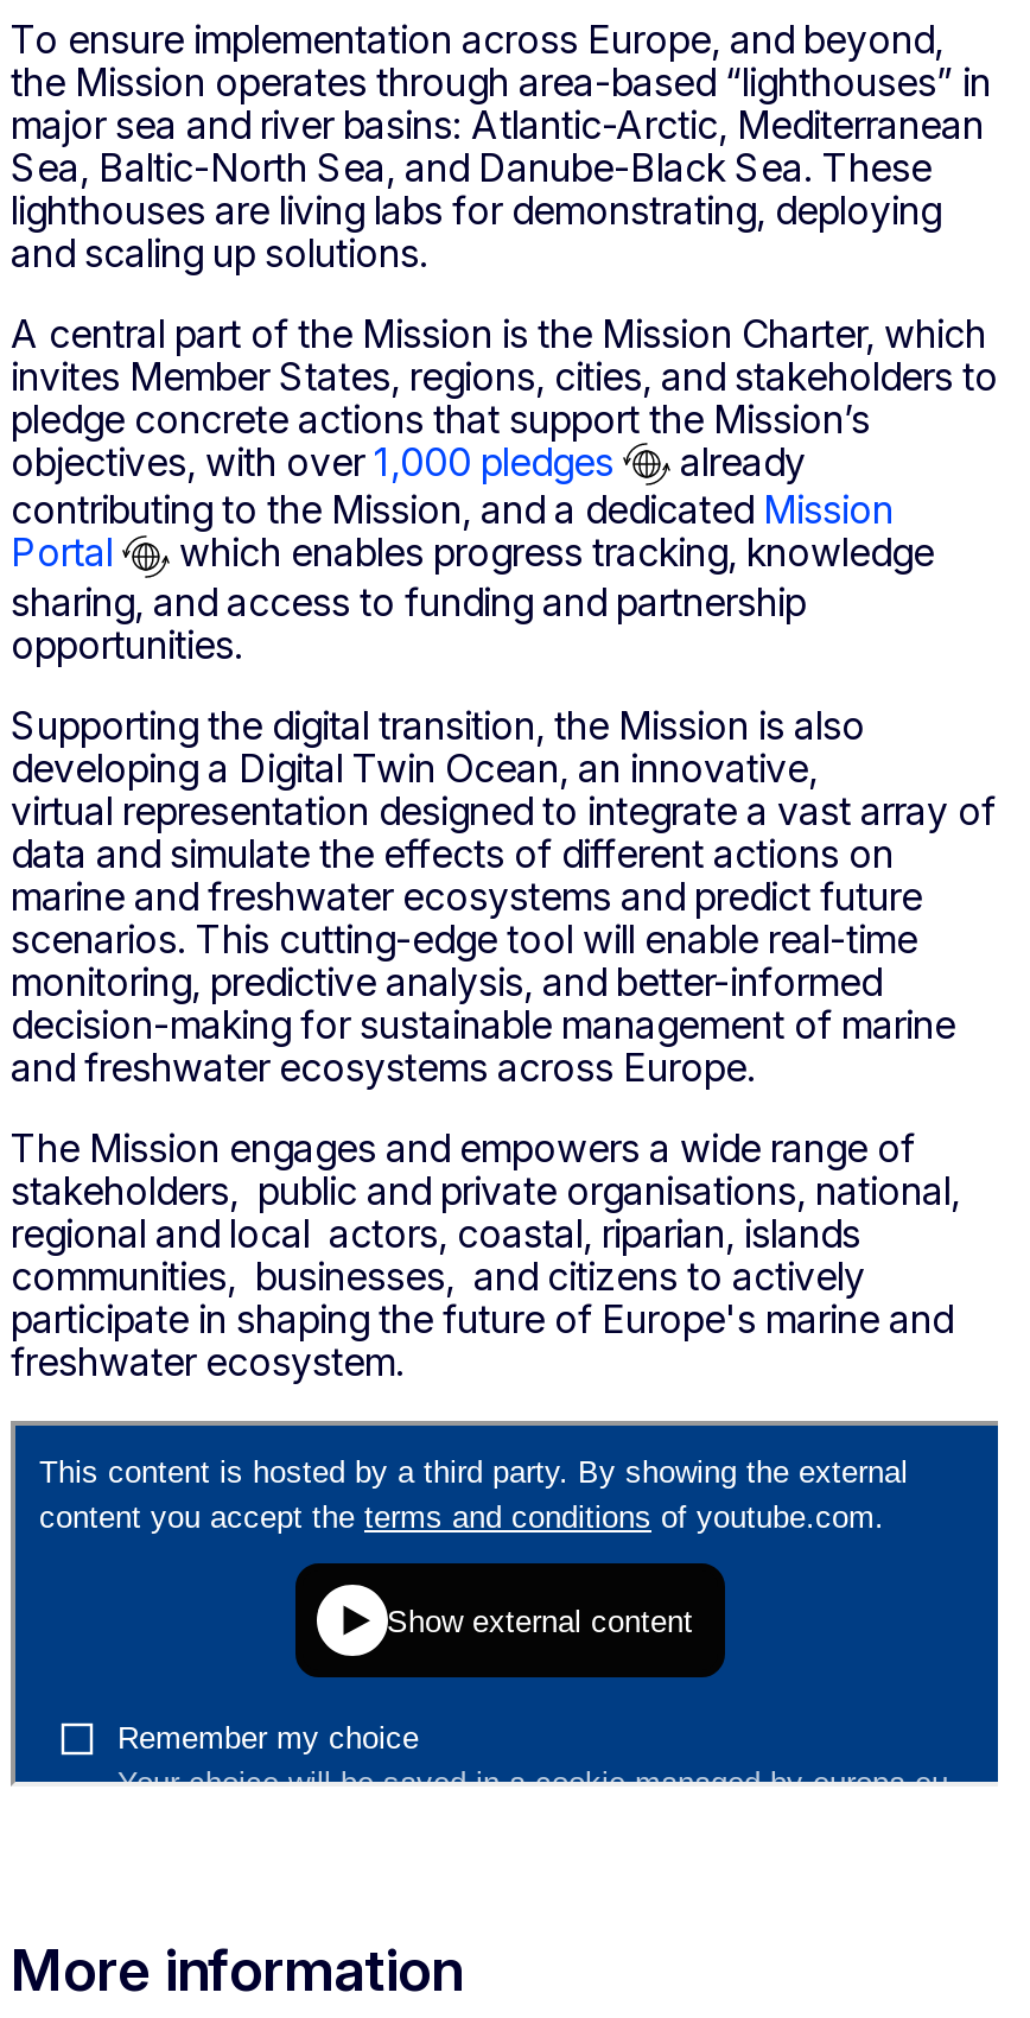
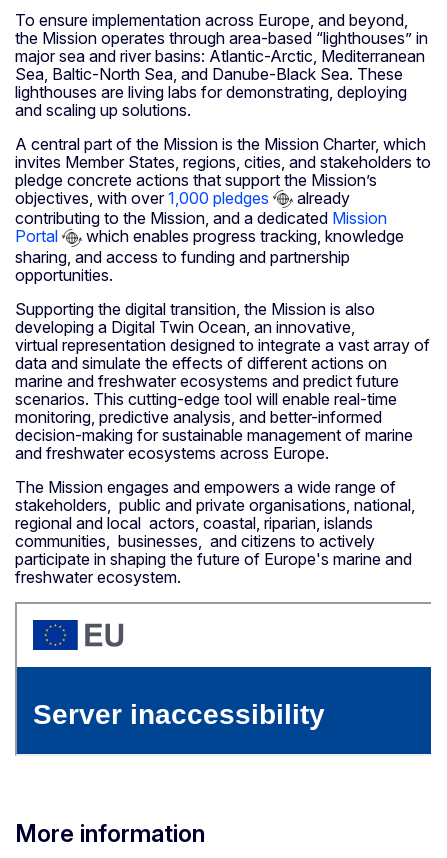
- [image]
+ [image]
